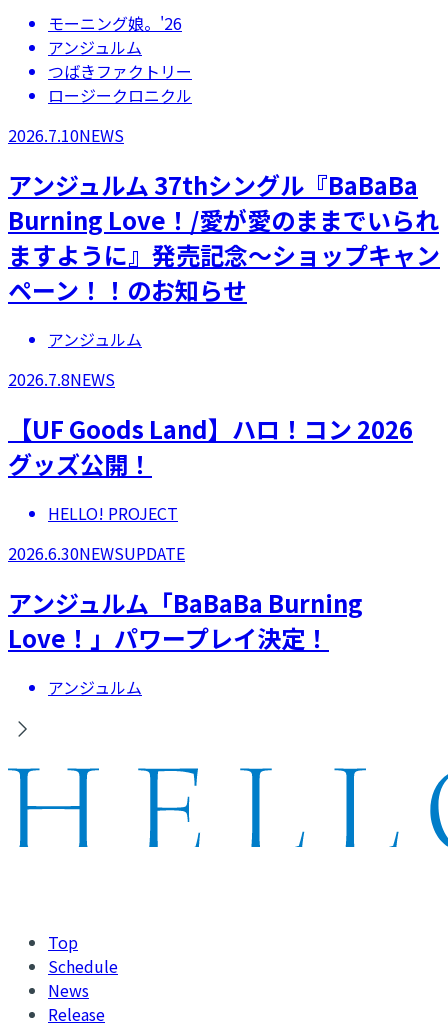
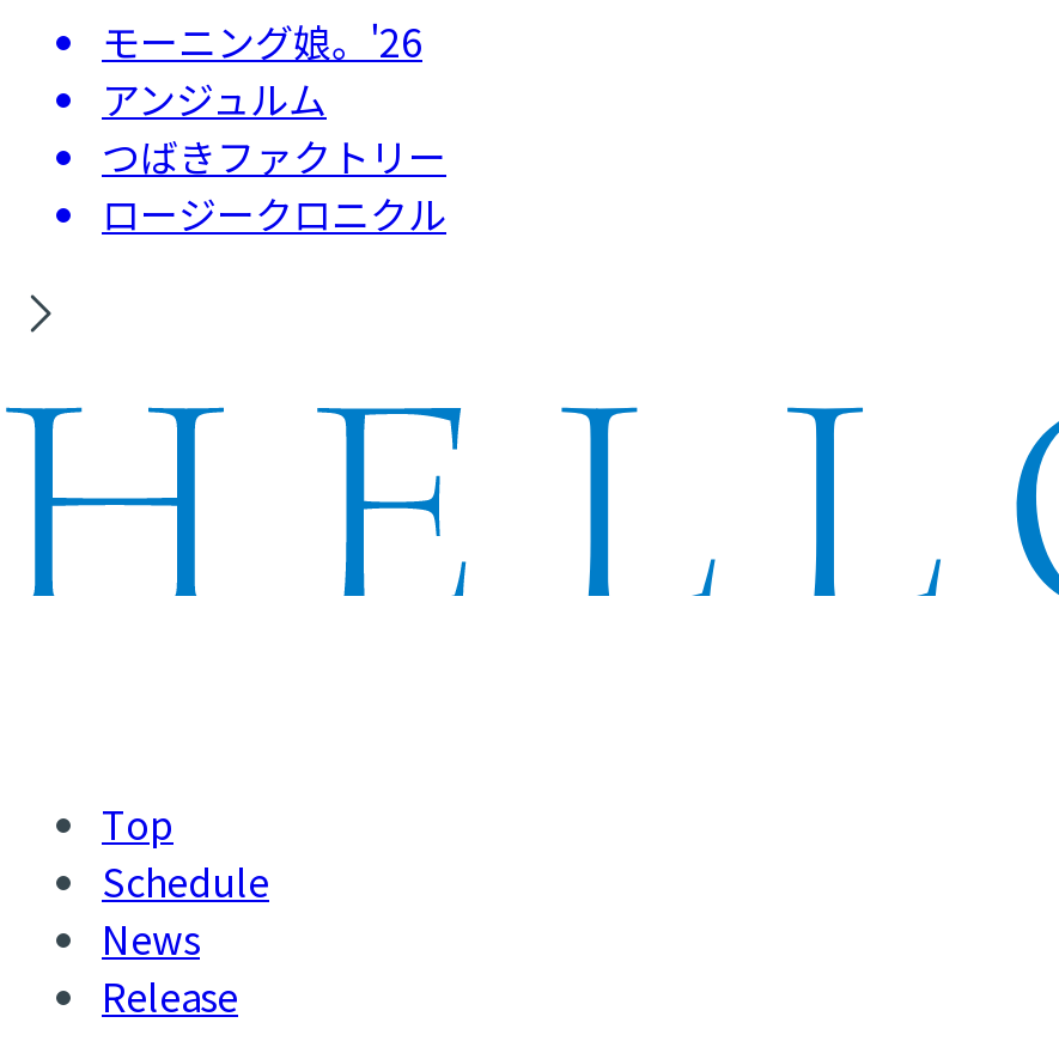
- 2026.7.10NEWS
- アンジュルム 37thシングル『BaBaBa
- Burning Love！/愛が愛のままでいられ
- ますように』発売記念～ショップキャン
- ペーン！！のお知らせ
- アンジュルム
- 2026.7.8NEWS
- 【UF Goods Land】ハロ！コン 2026
- グッズ公開！
- HELLO! PROJECT
- 2026.6.30NEWSUPDATE
- アンジュルム「BaBaBa Burning
- Love！」パワープレイ決定！
- アンジュルム
